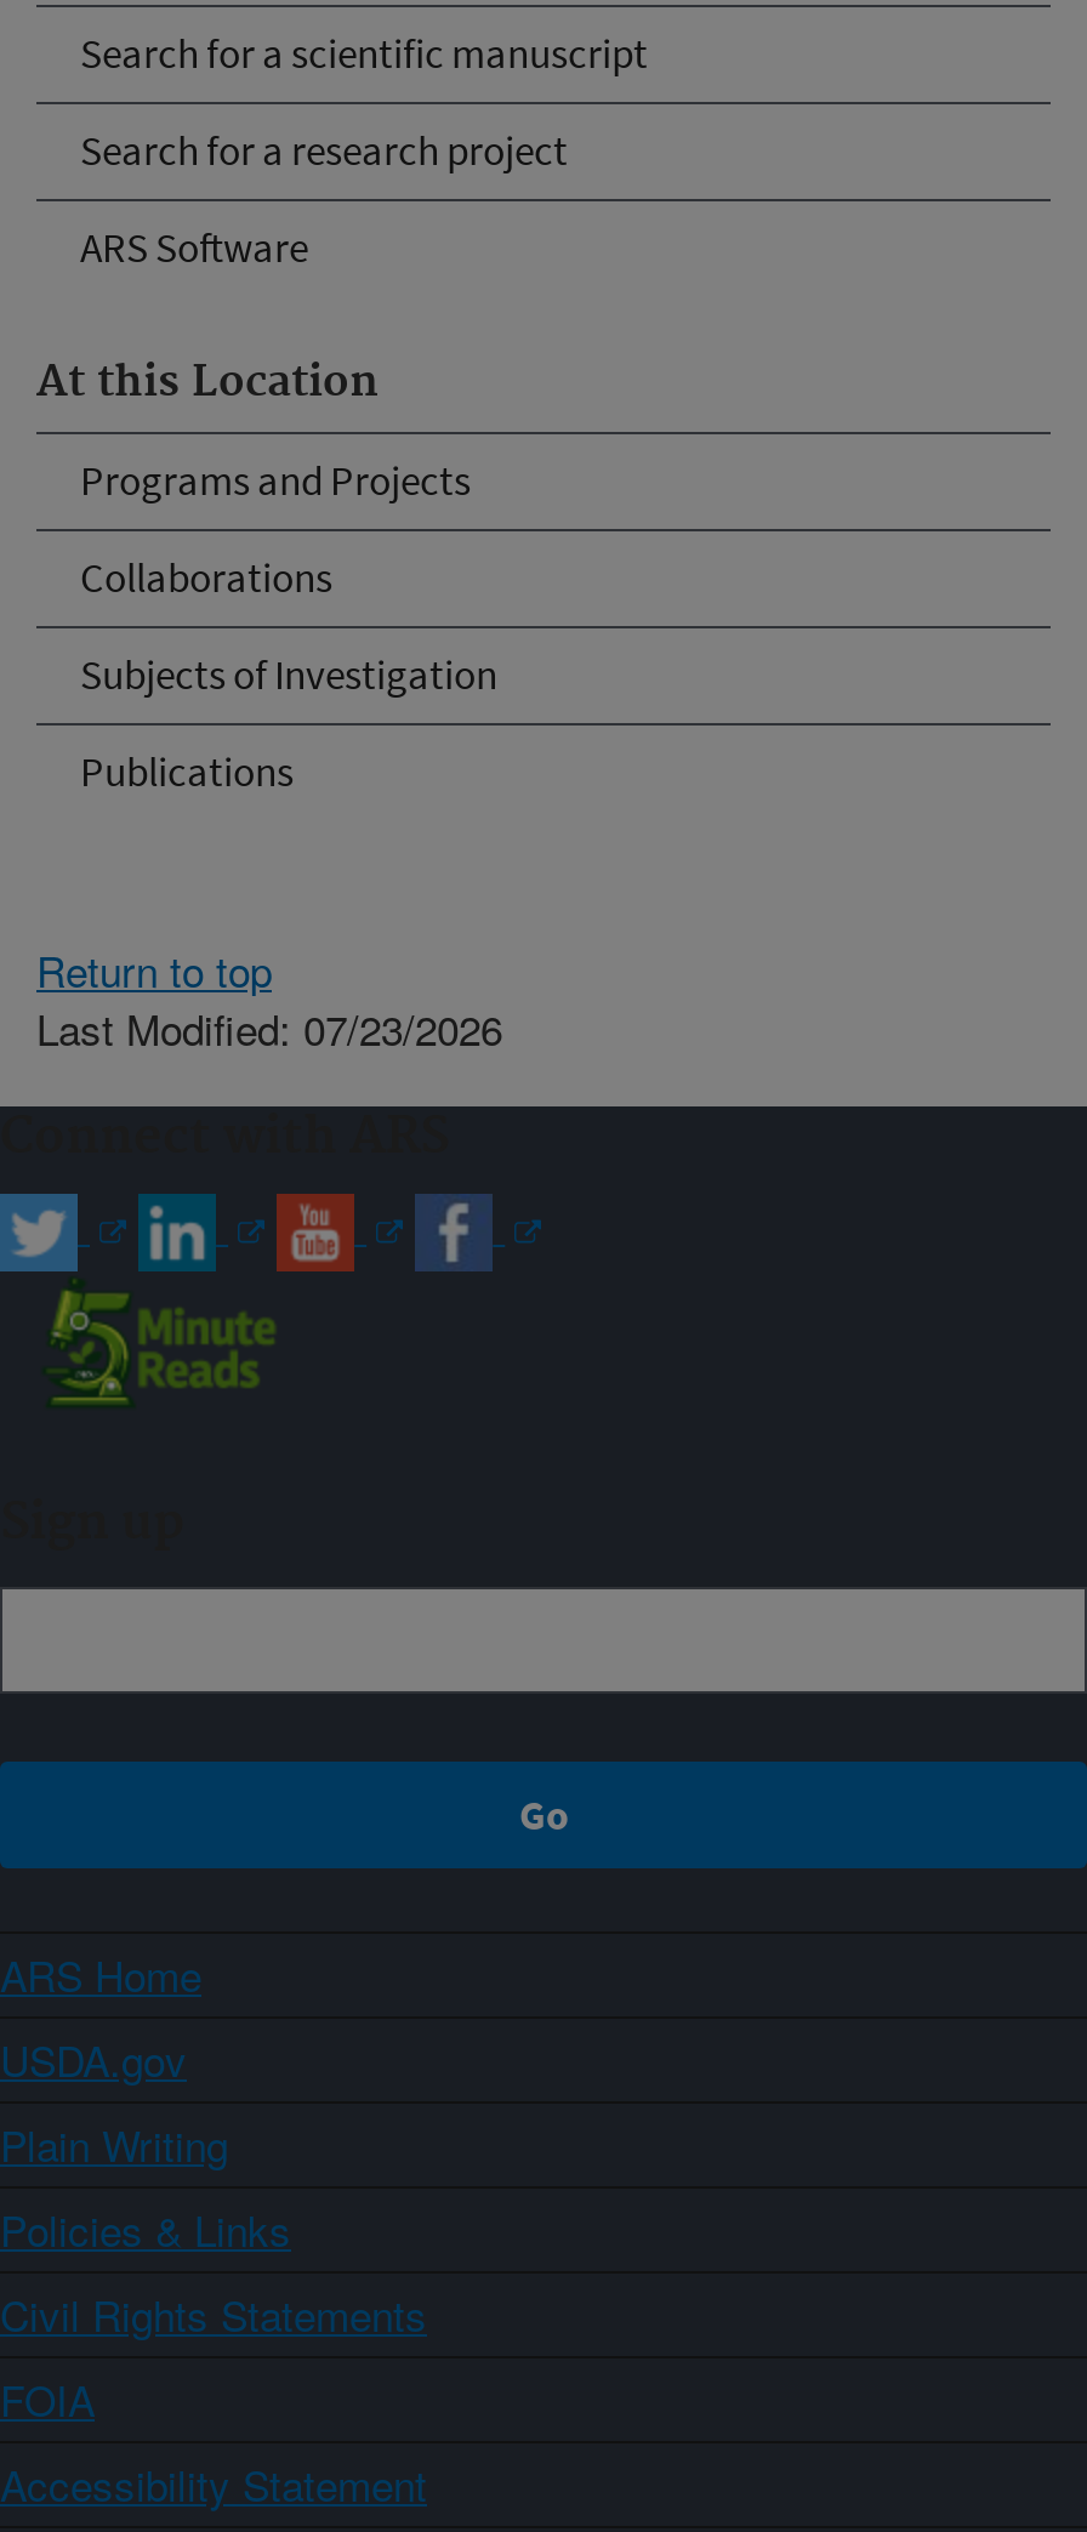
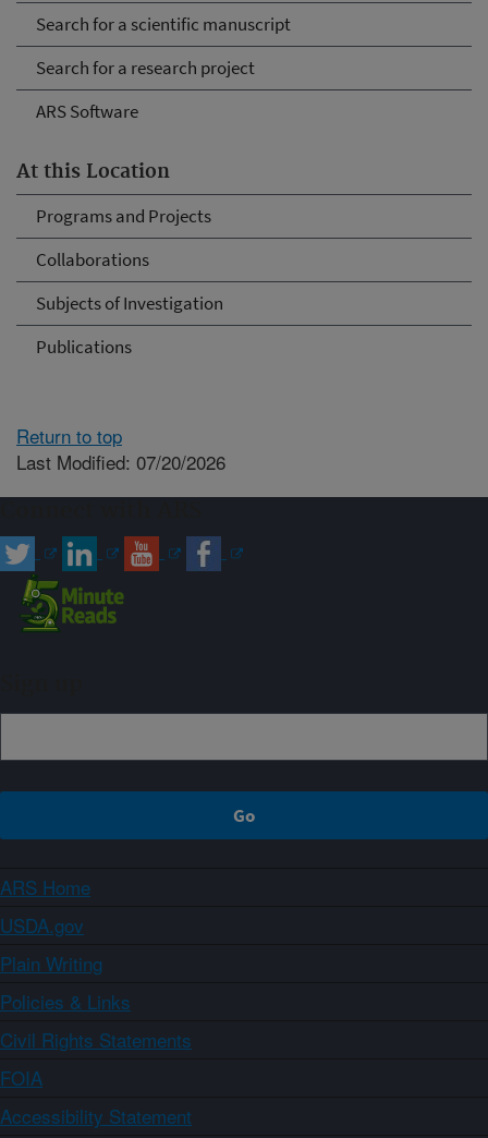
- Last Modified: 07/23/2026
+ Last Modified: 07/20/2026
